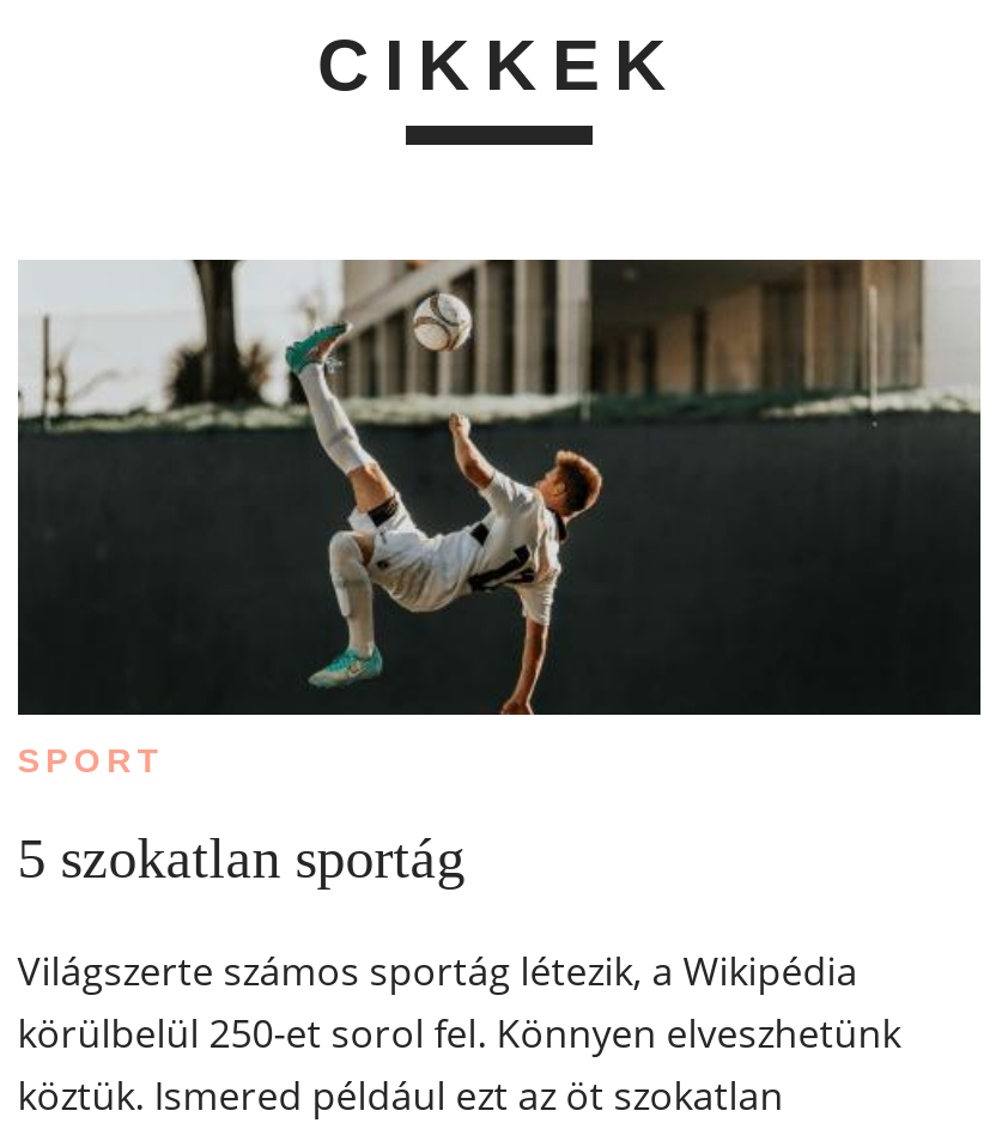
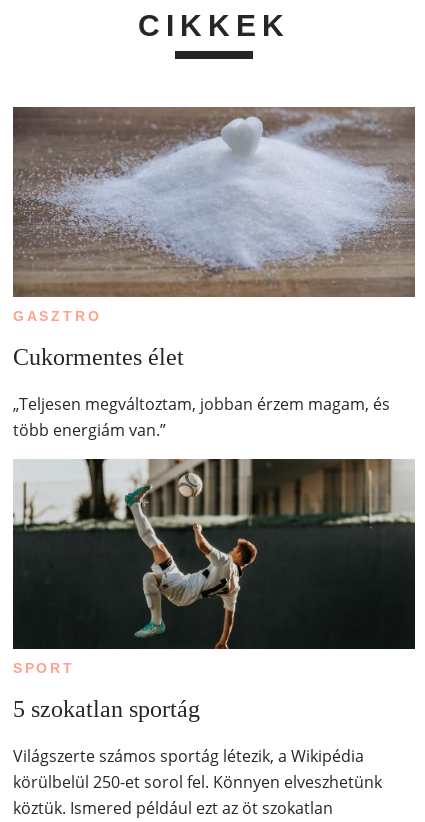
+ [image]
+ GASZTRO
+ Cukormentes élet
+ „Teljesen megváltoztam, jobban érzem magam, és
+ több energiám van.”
